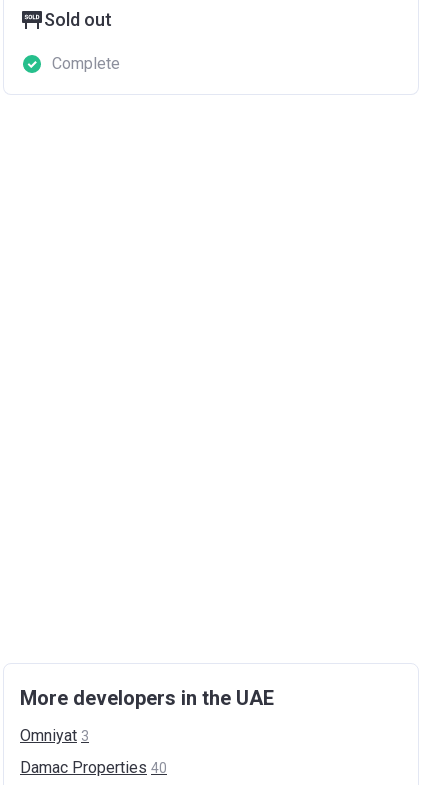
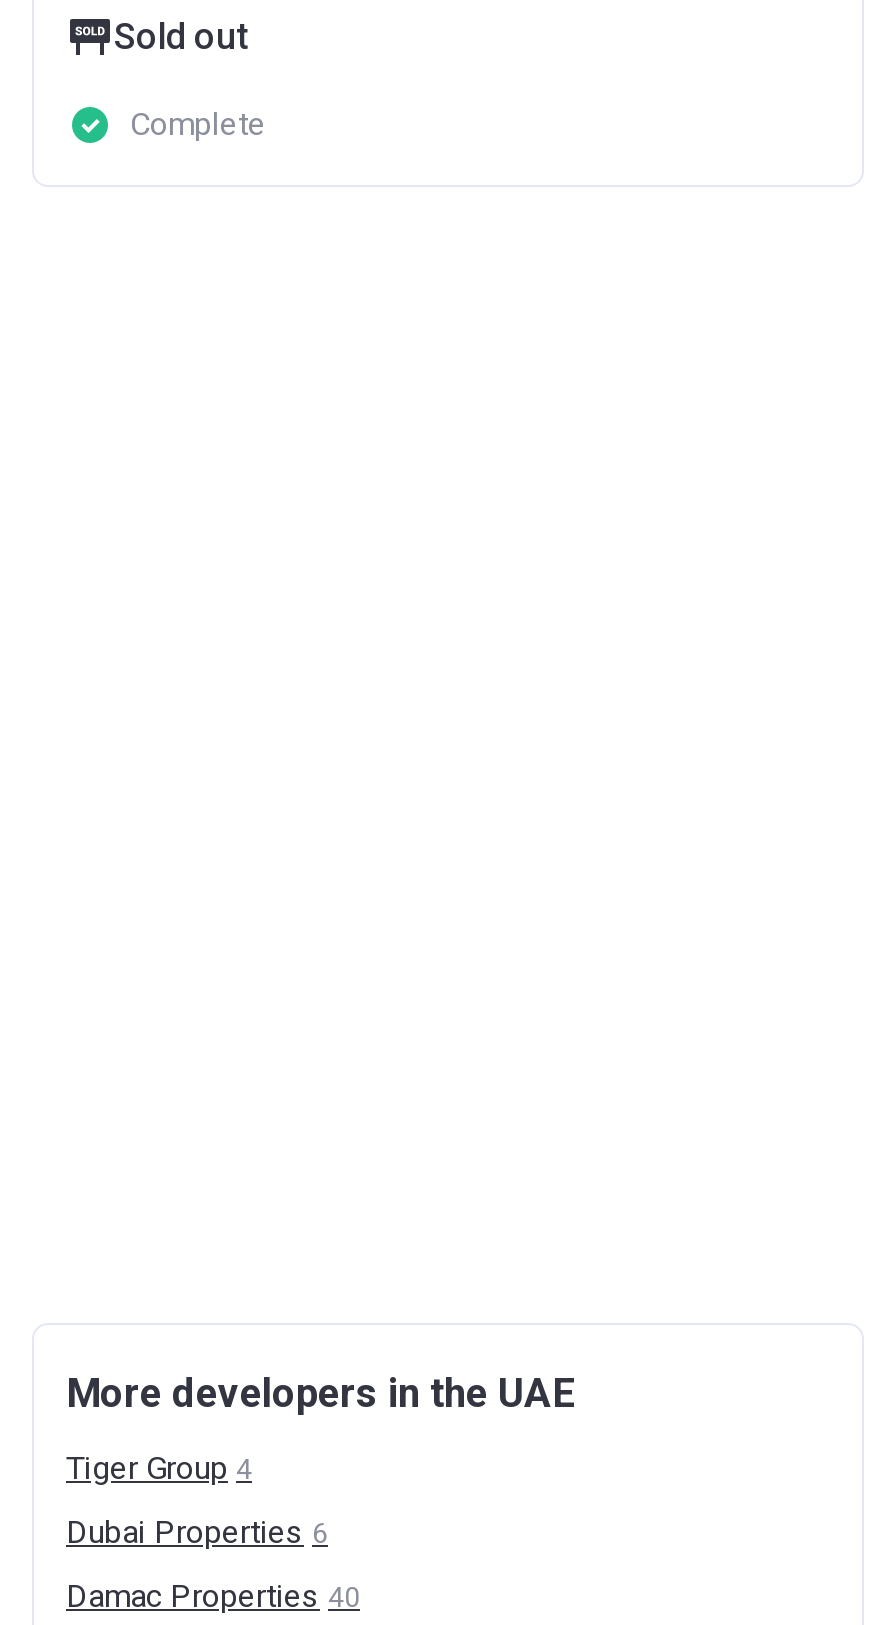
- Omniyat 3
+ Tiger Group 4
+ Dubai Properties 6
